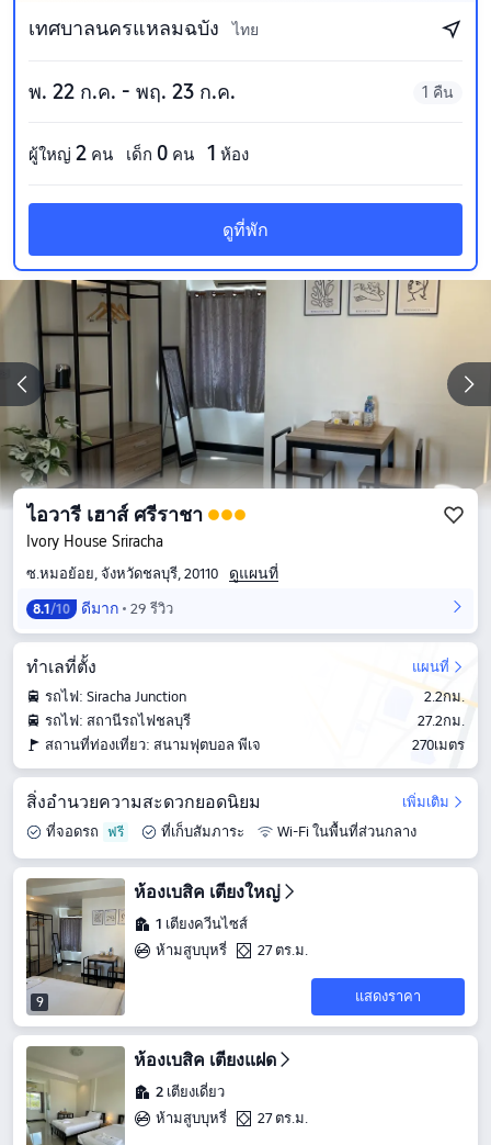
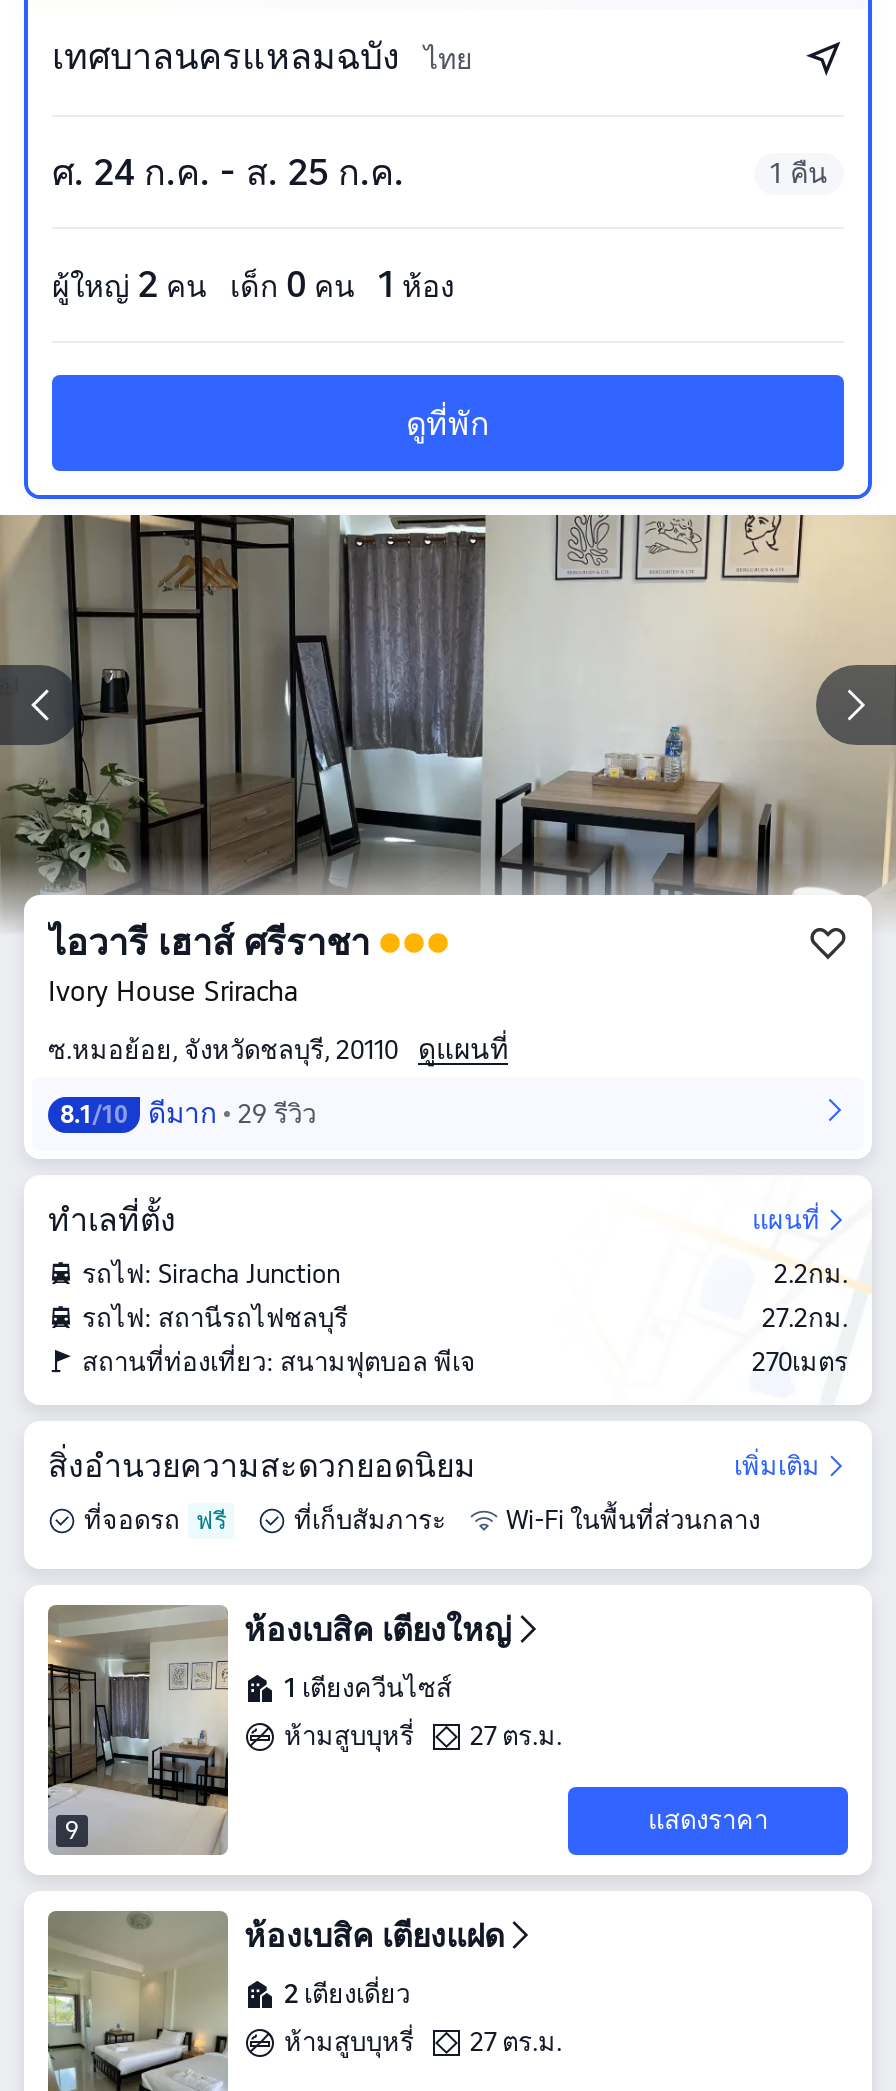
- พ. 22 ก.ค. - พฤ. 23 ก.ค.
+ ศ. 24 ก.ค. - ส. 25 ก.ค.
